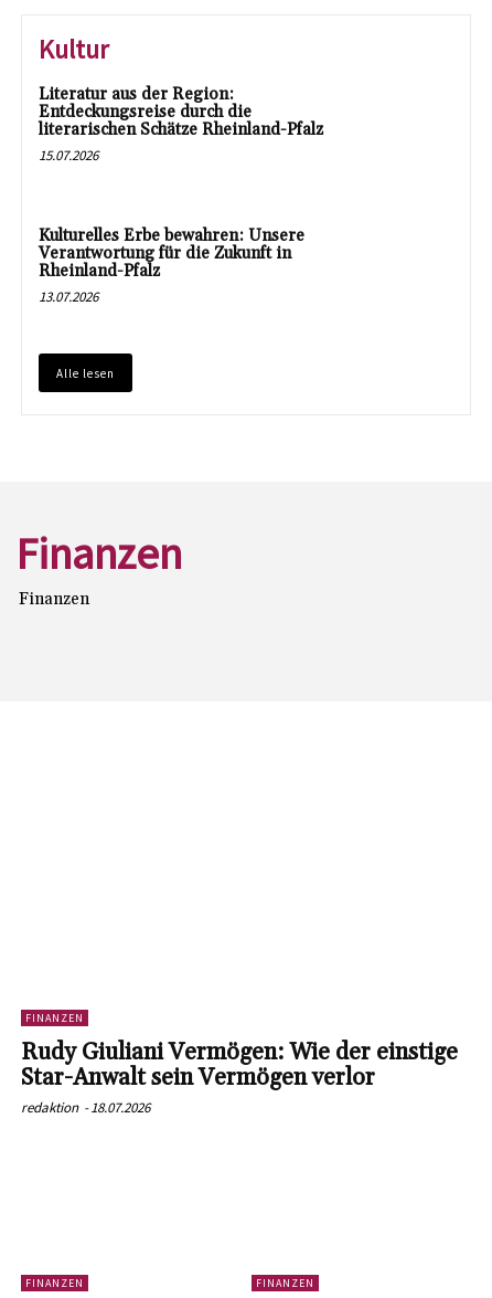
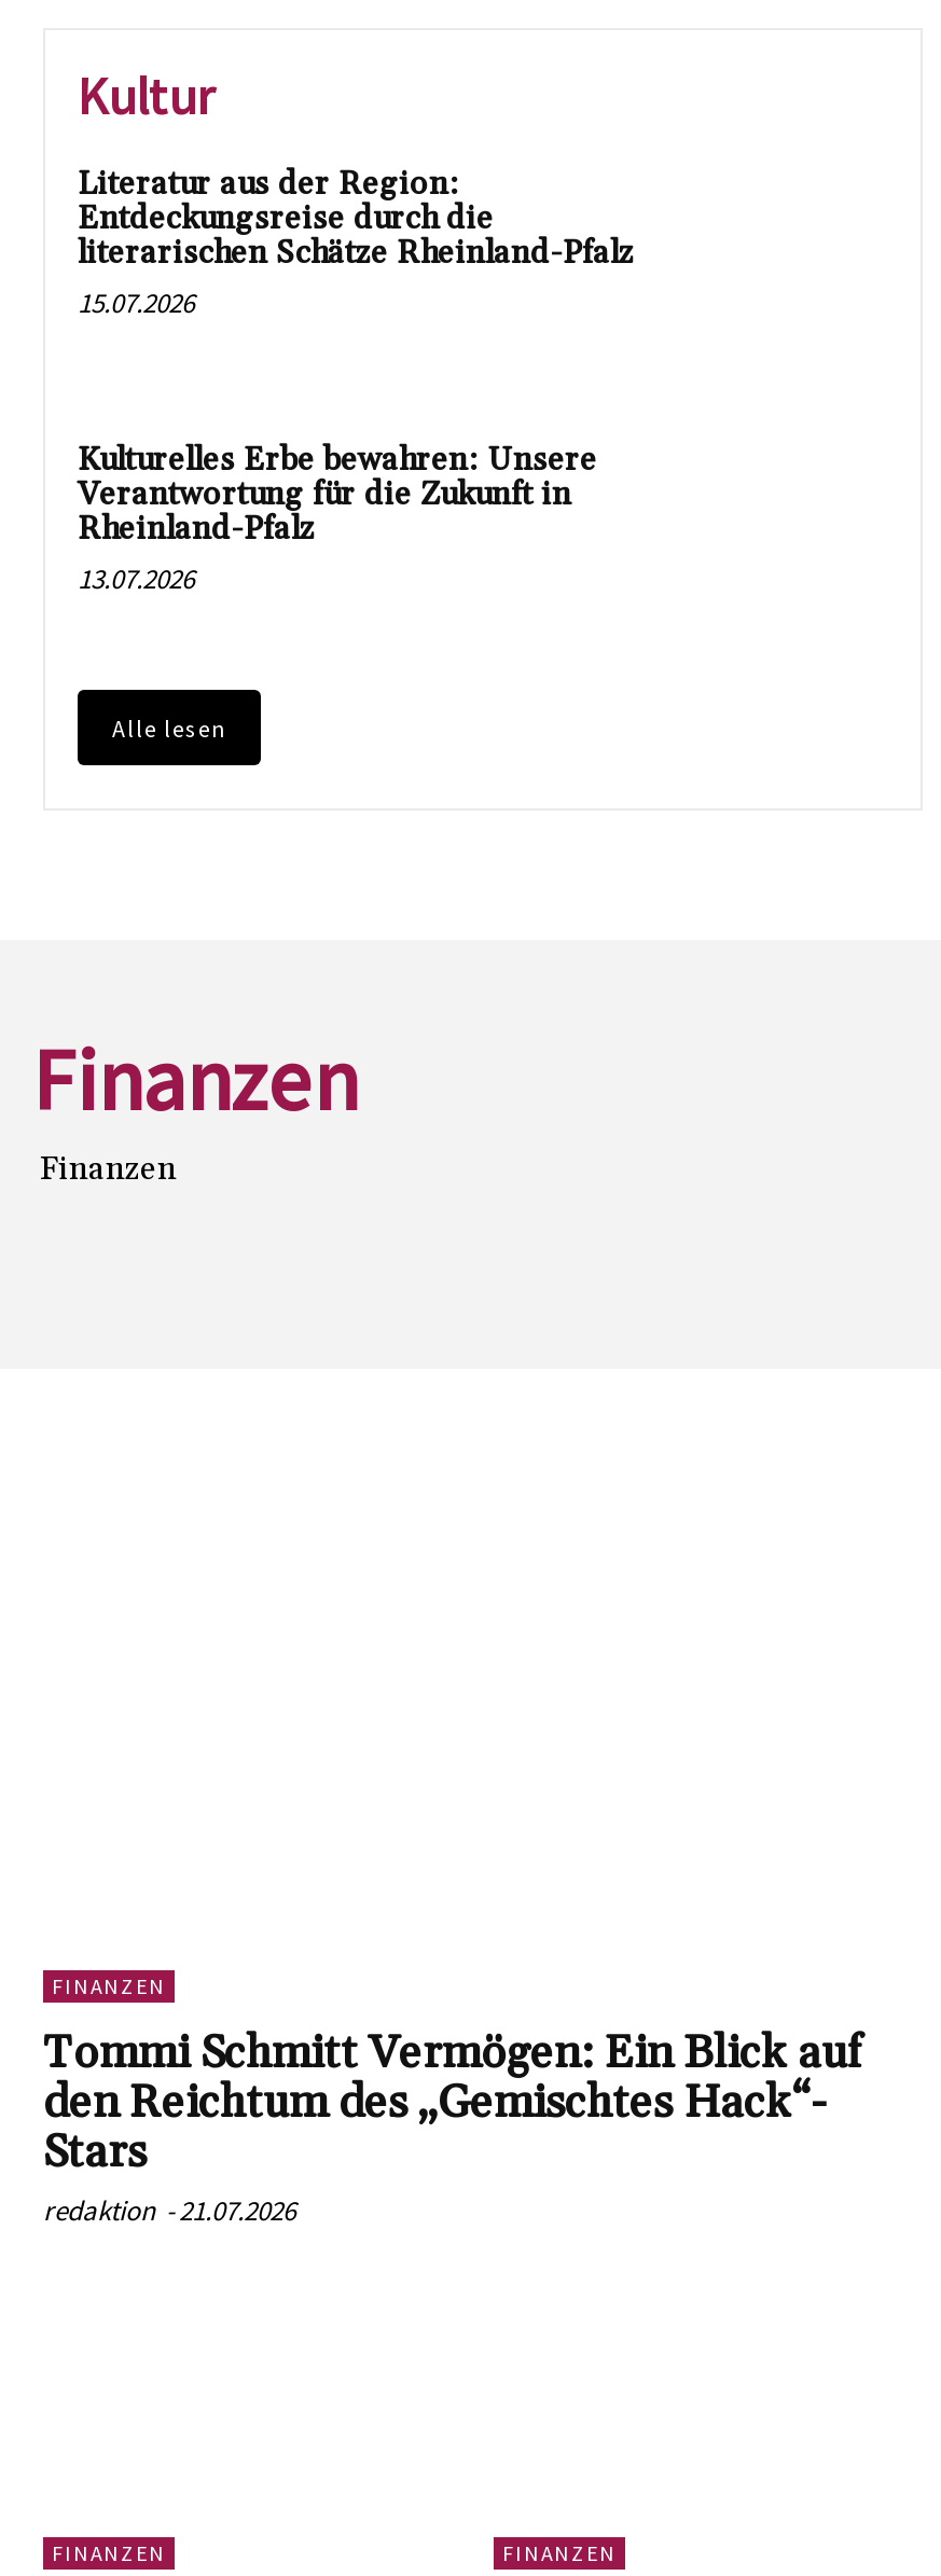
- Rudy Giuliani Vermögen: Wie der einstige
- Star-Anwalt sein Vermögen verlor
- redaktion - 18.07.2026
+ Tommi Schmitt Vermögen: Ein Blick auf
+ den Reichtum des „Gemischtes Hack“-
+ Stars
+ redaktion - 21.07.2026
